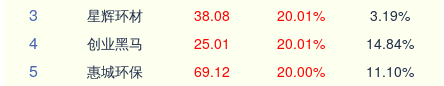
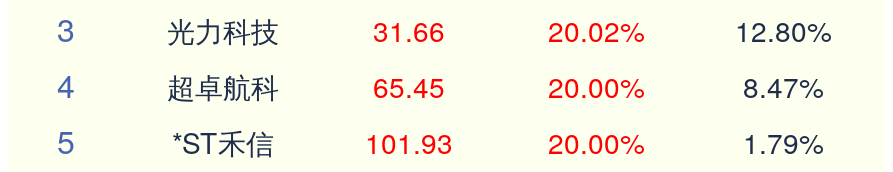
- 星辉环材
- 38.08
- 20.01%
- 3.19%
+ 光力科技
+ 31.66
+ 20.02%
+ 12.80%

- 创业黑马
- 25.01
- 20.01%
- 14.84%
+ 超卓航科
+ 65.45
+ 20.00%
+ 8.47%

- 惠城环保
- 69.12
+ *ST禾信
+ 101.93

- 11.10%
+ 1.79%
